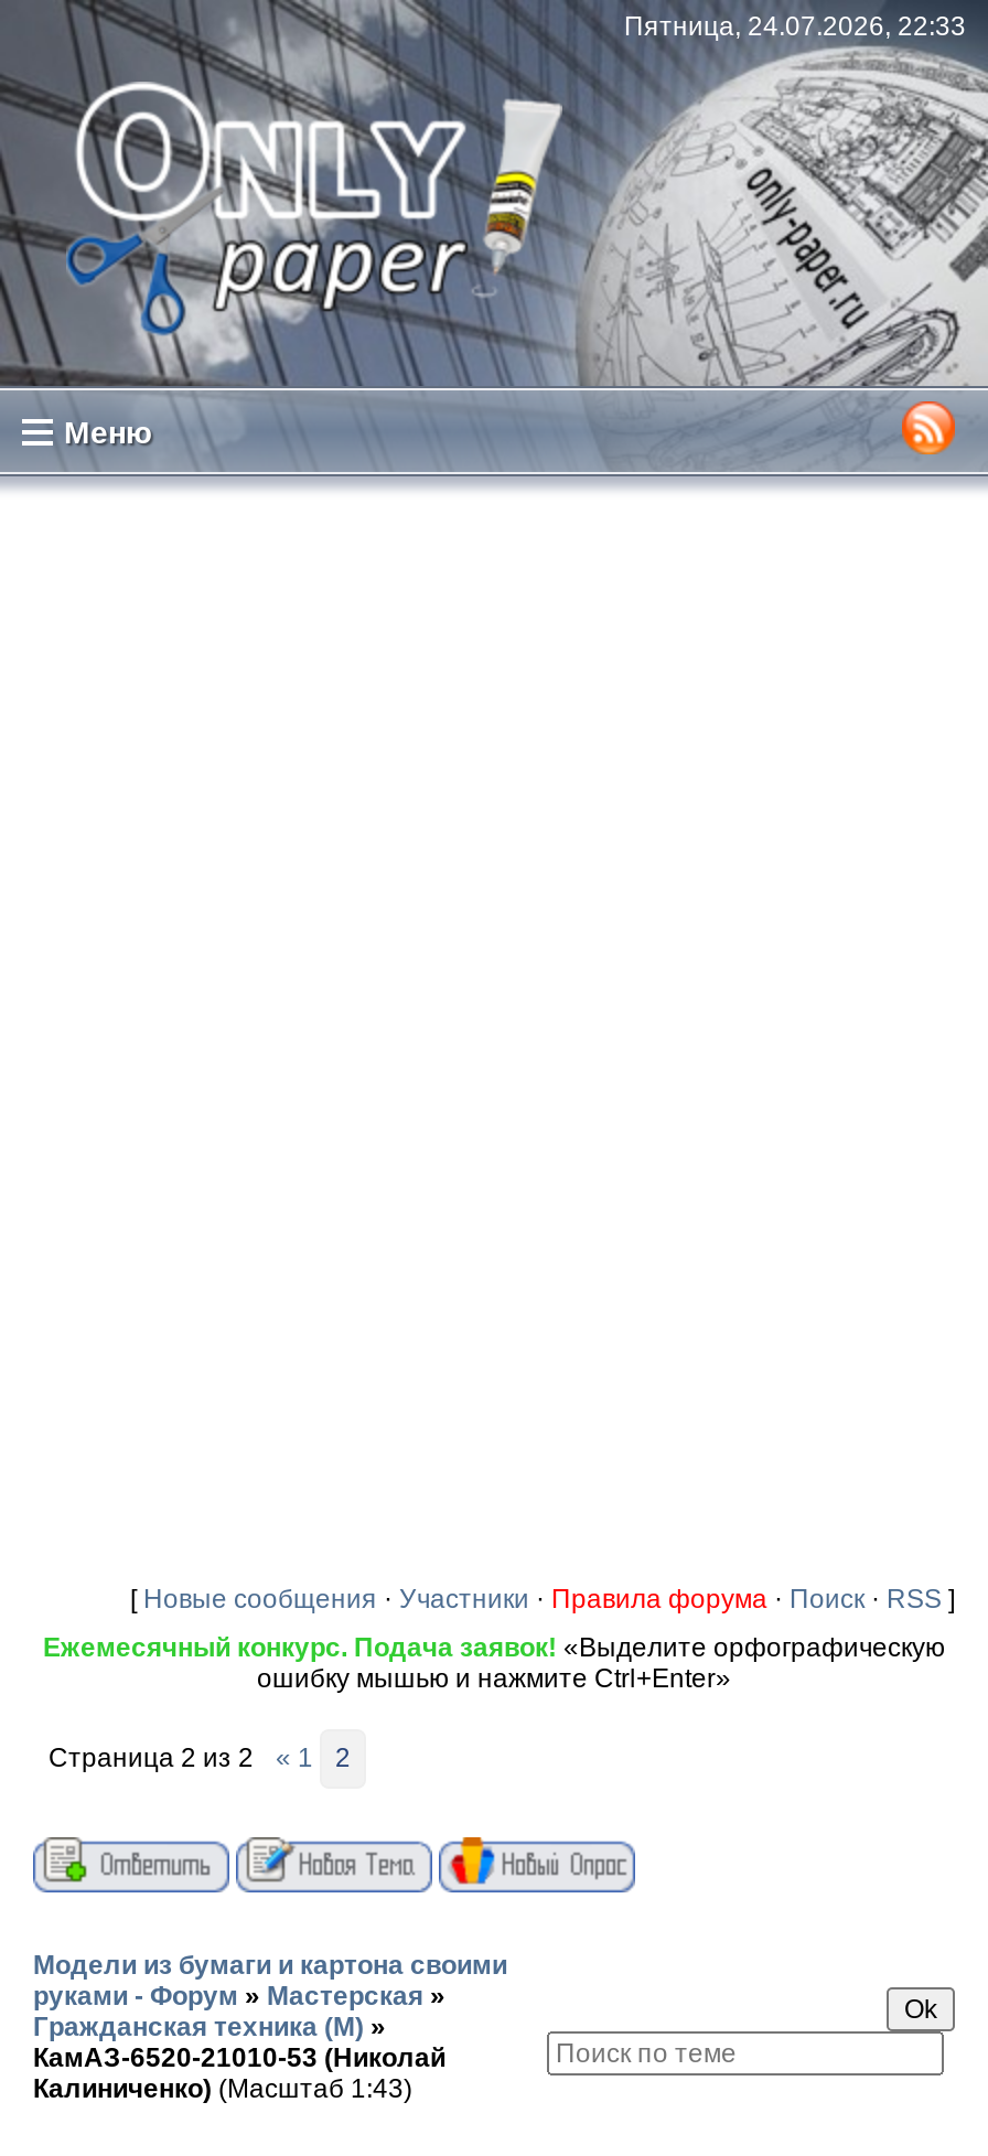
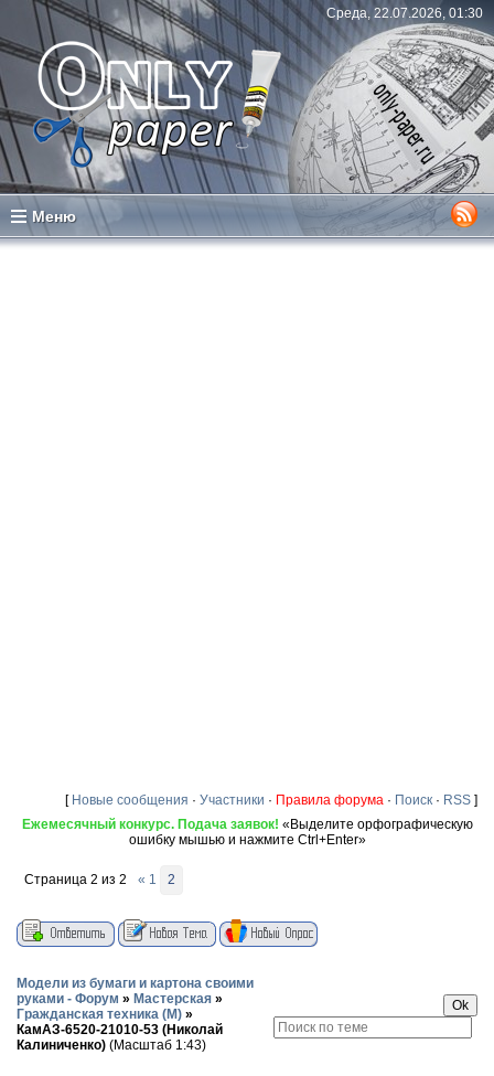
- Пятница, 24.07.2026, 22:33
+ Среда, 22.07.2026, 01:30
